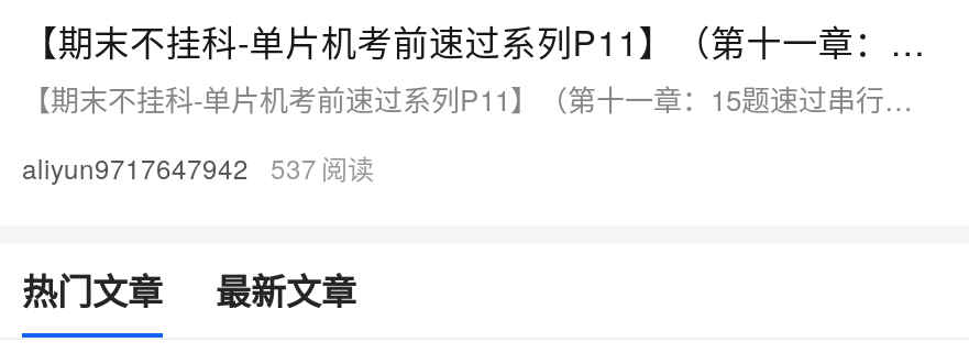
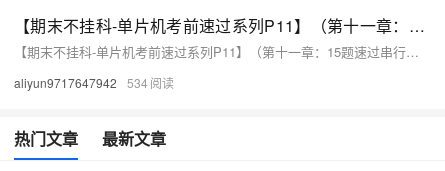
- aliyun9717647942 537
+ aliyun9717647942 534
